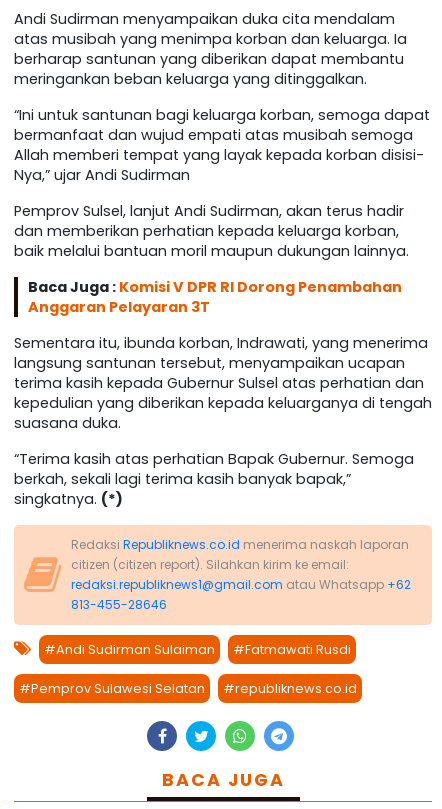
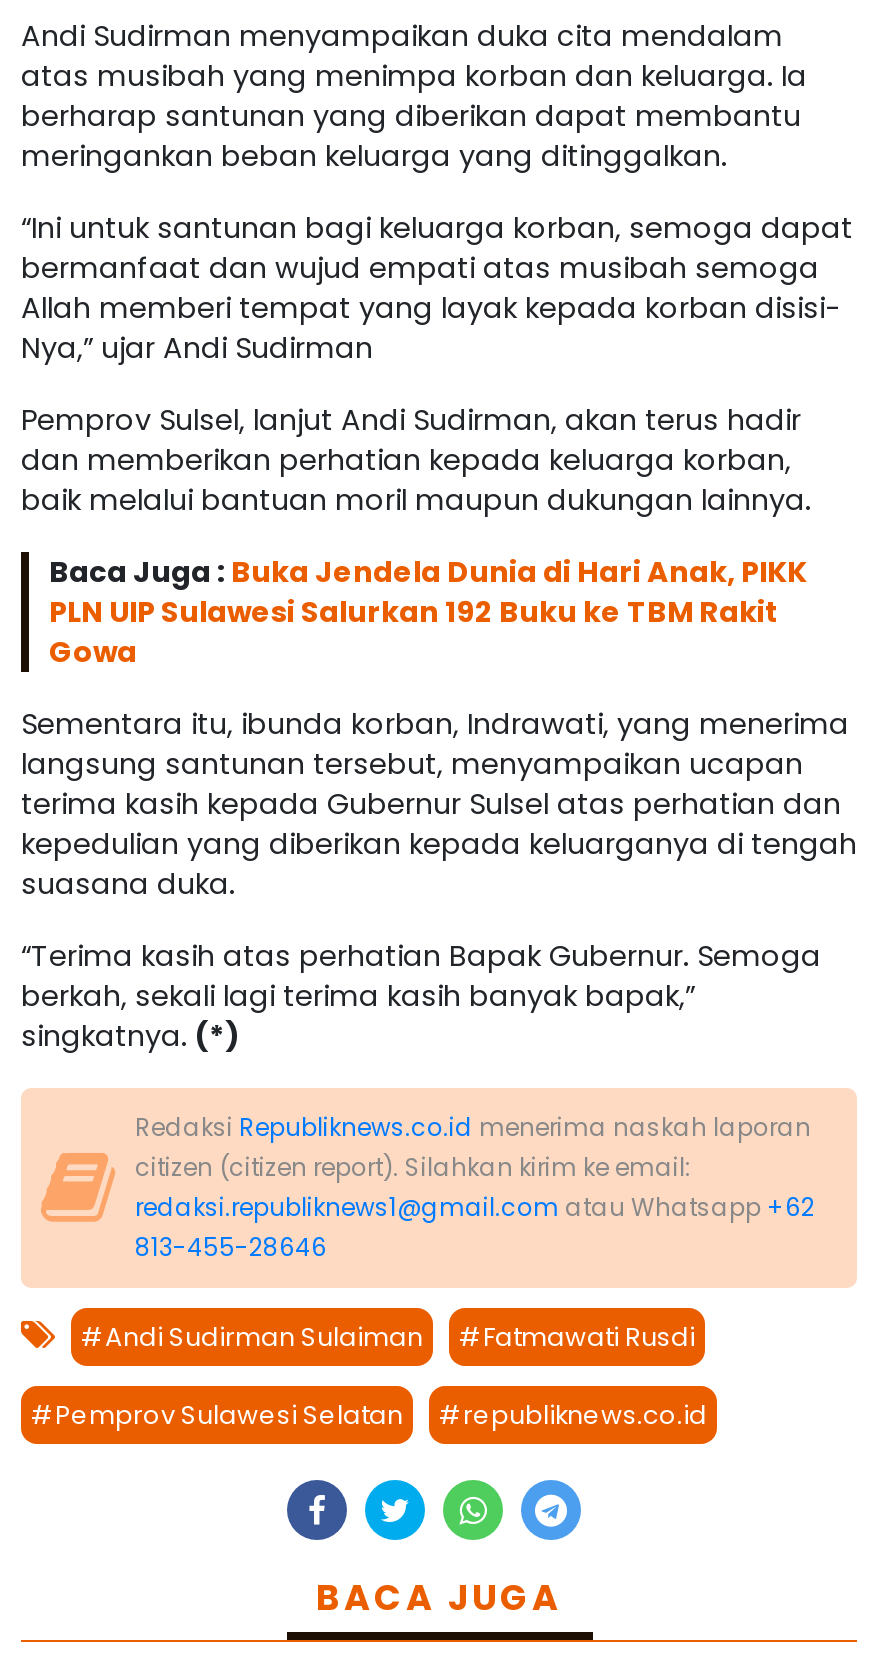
- Baca Juga : Komisi V DPR RI Dorong Penambahan
- Anggaran Pelayaran 3T
+ Baca Juga : Buka Jendela Dunia di Hari Anak, PIKK
+ PLN UIP Sulawesi Salurkan 192 Buku ke TBM Rakit
+ Gowa
